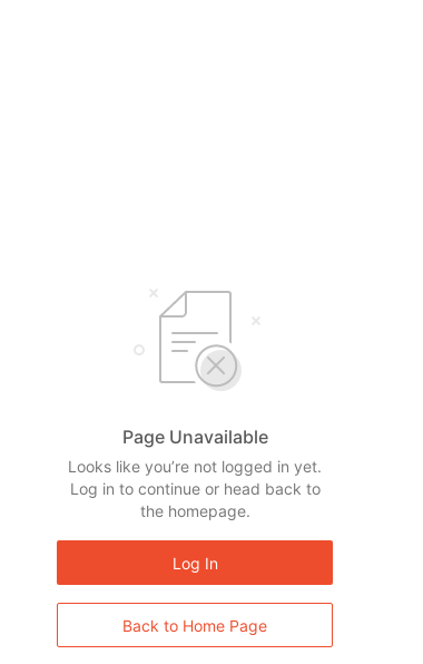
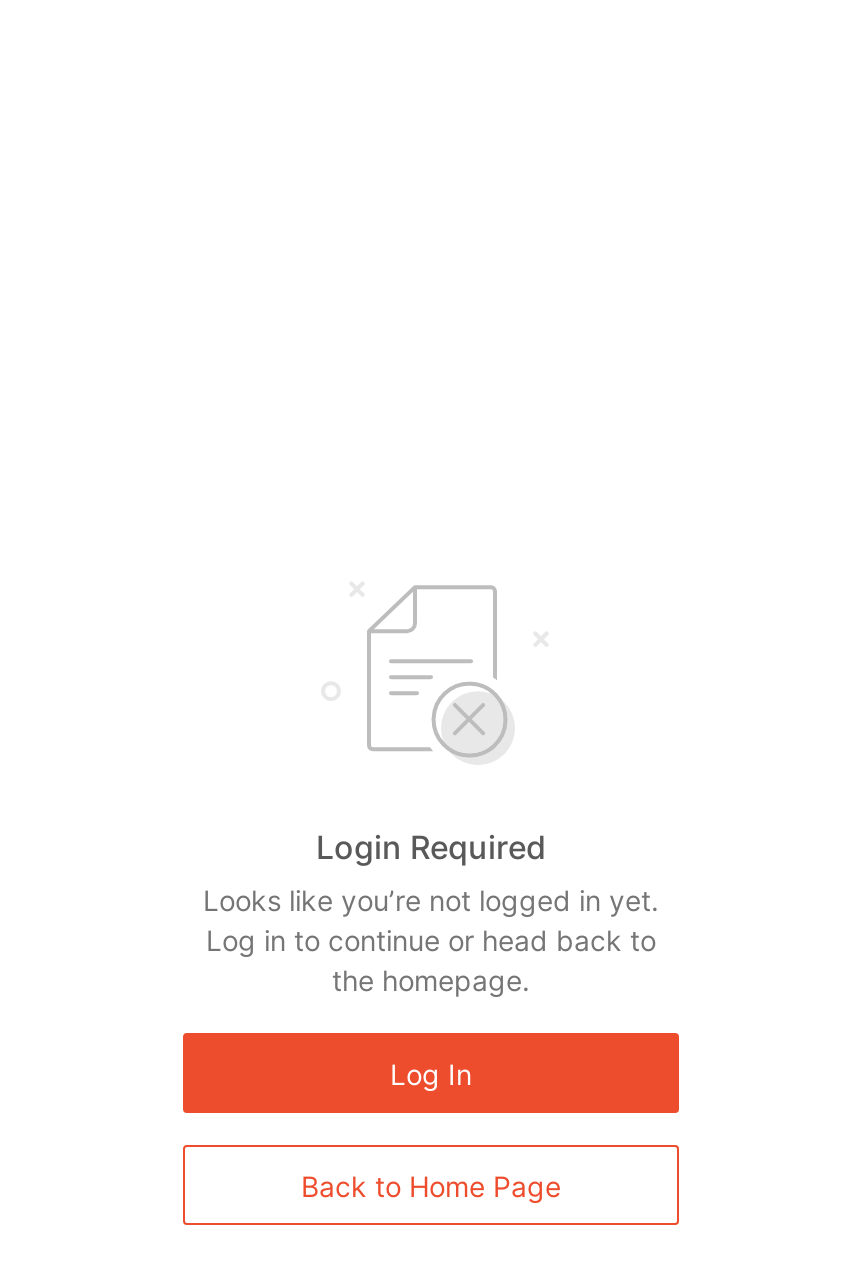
- Page Unavailable
+ Login Required
